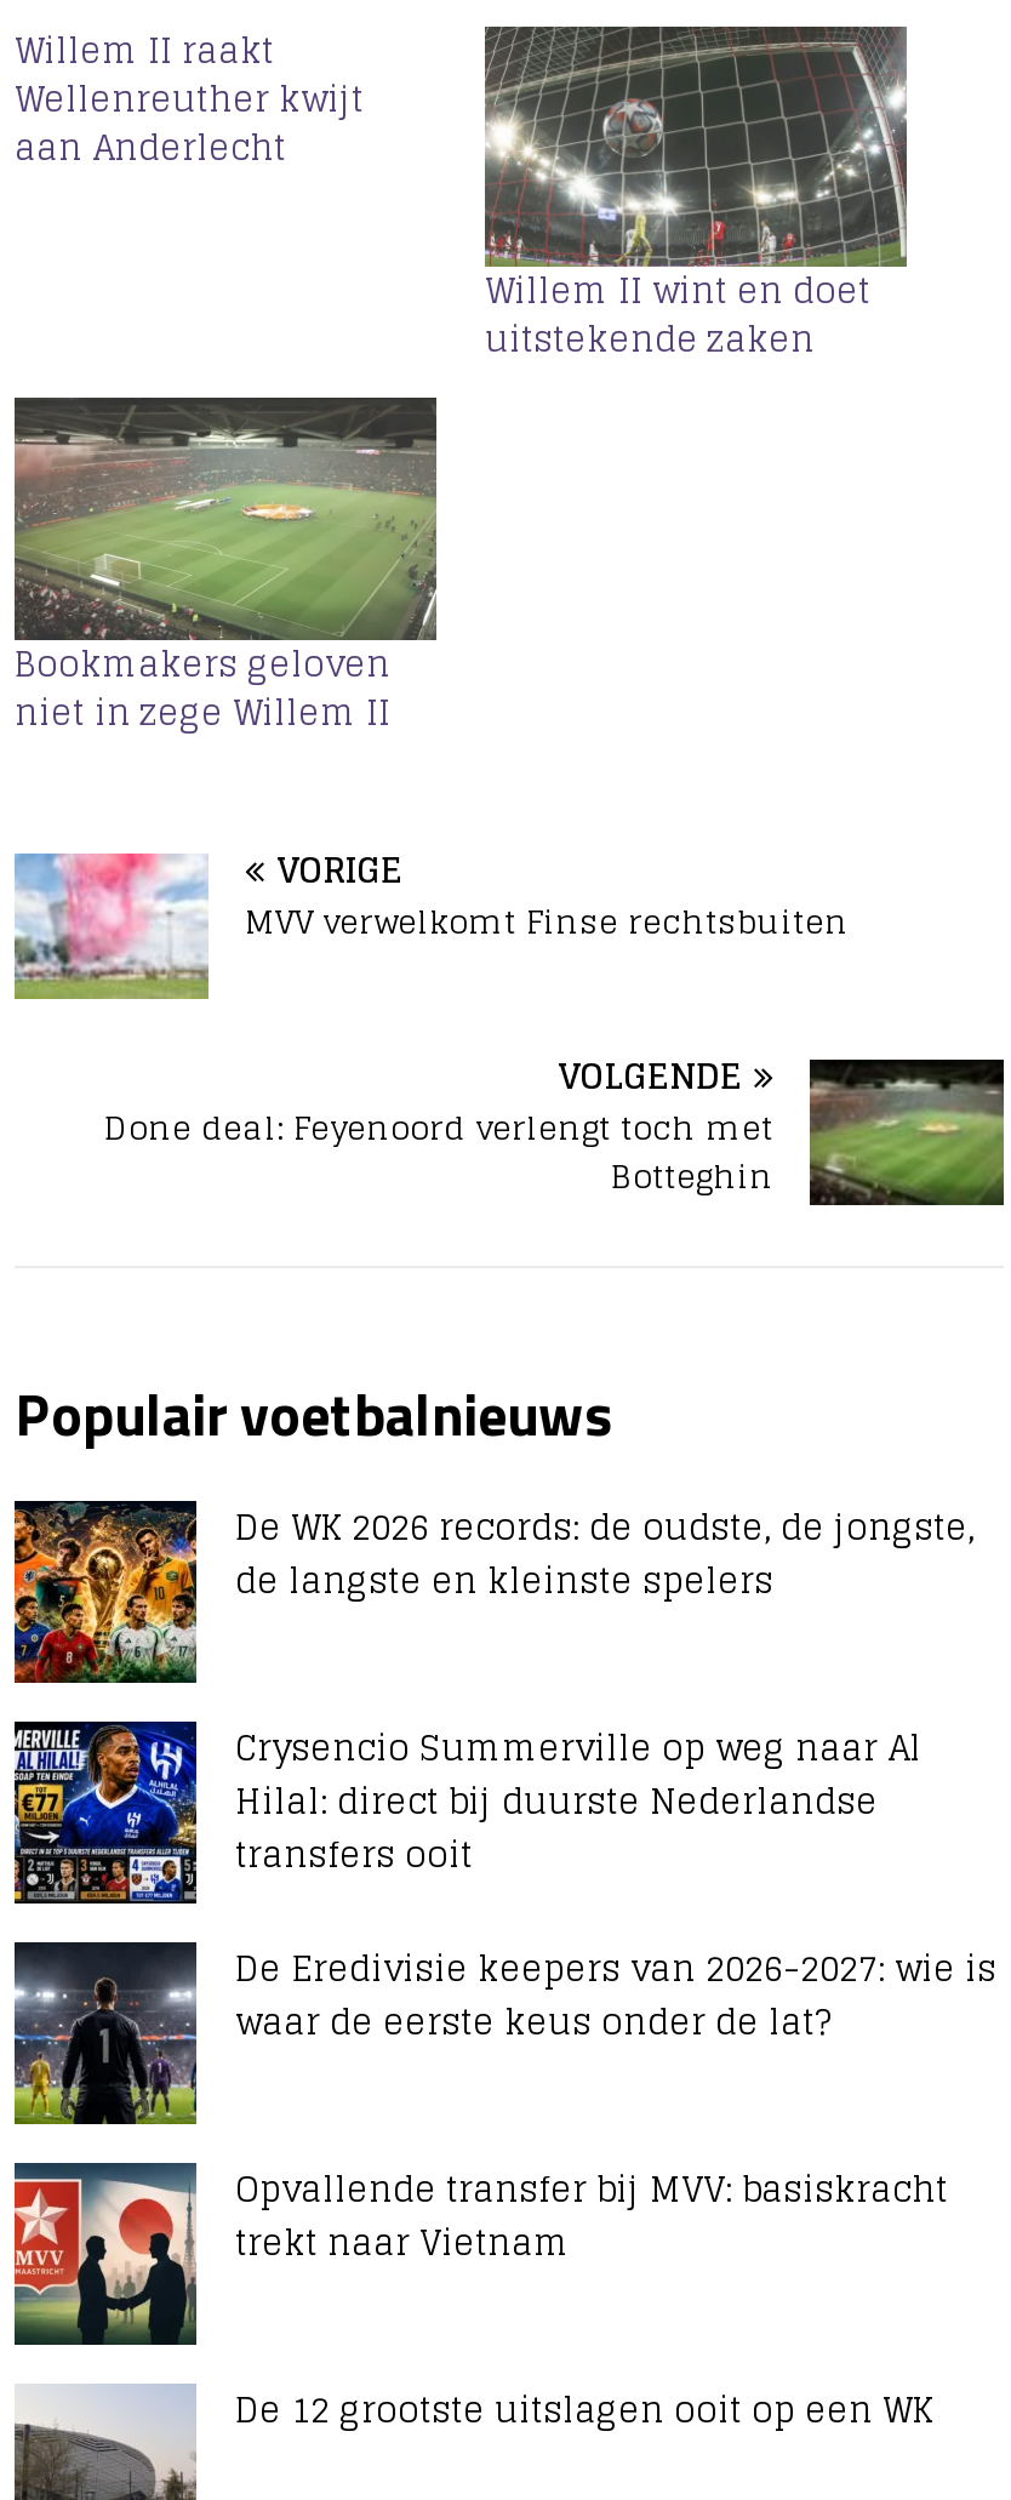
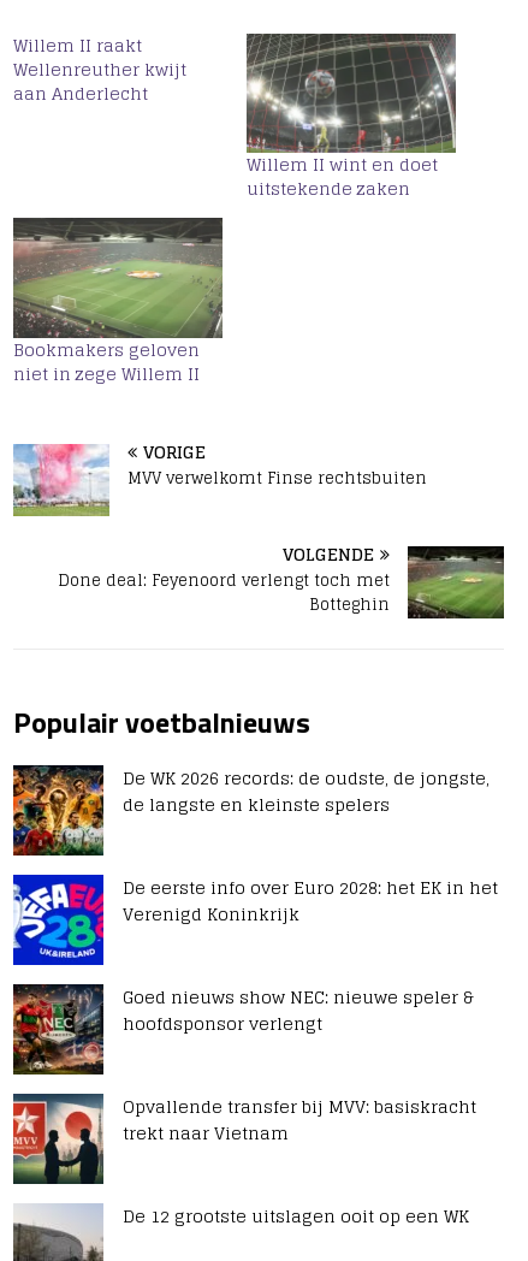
- [image]
- Crysencio Summerville op weg naar Al
- Hilal: direct bij duurste Nederlandse
- transfers ooit
+ [image]
+ De eerste info over Euro 2028: het EK in het
+ Verenigd Koninkrijk

- [image]
- De Eredivisie keepers van 2026-2027: wie is
- waar de eerste keus onder de lat?
+ [image]
+ Goed nieuws show NEC: nieuwe speler &
+ hoofdsponsor verlengt
